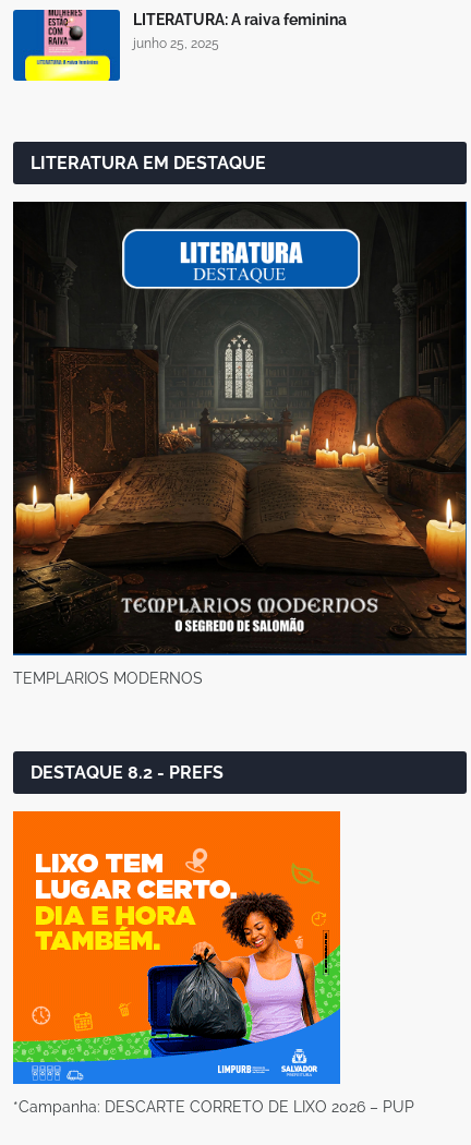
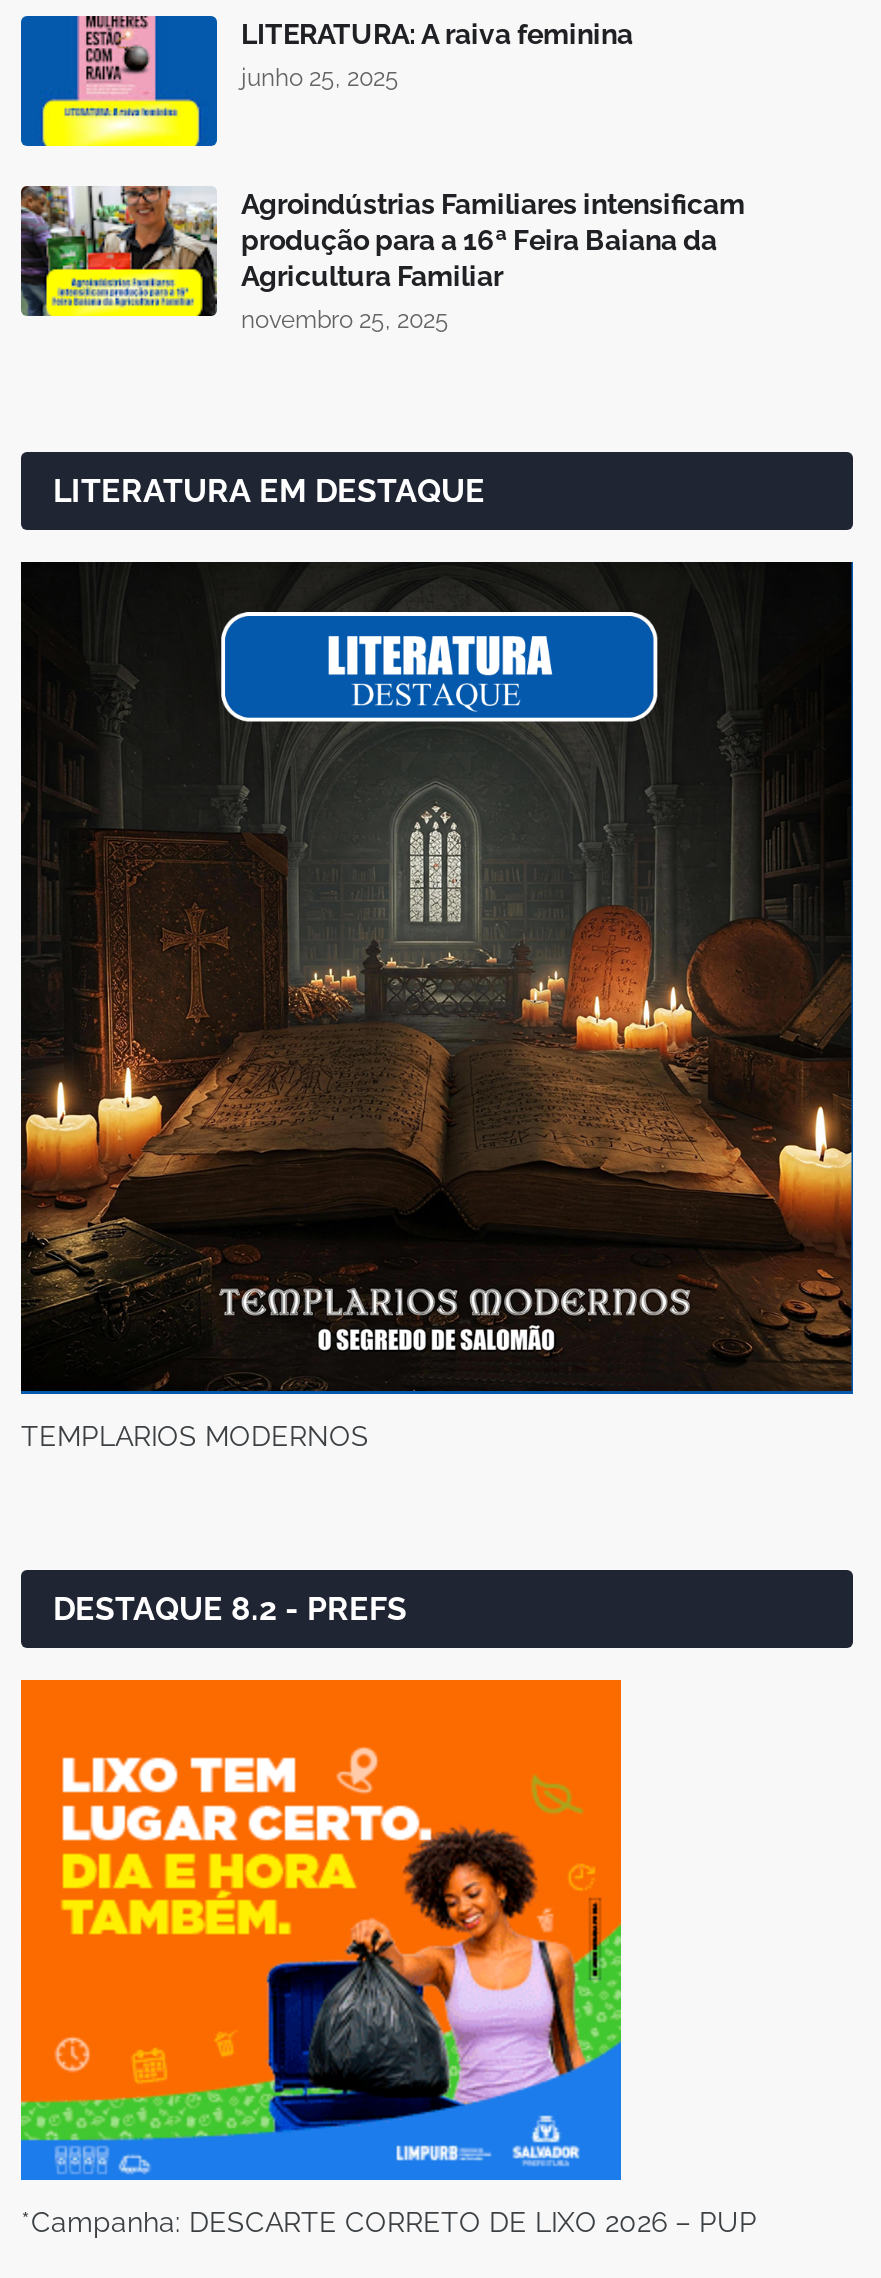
+ [image]
+ Agroindústrias Familiares intensificam
+ produção para a 16ª Feira Baiana da
+ Agricultura Familiar
+ novembro 25, 2025
